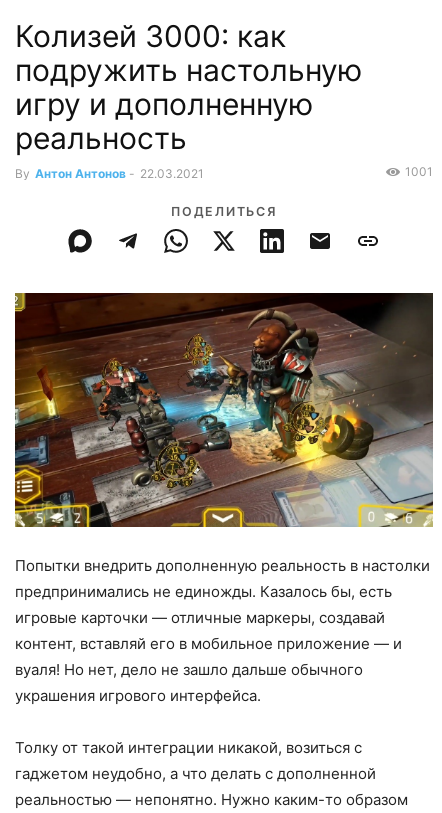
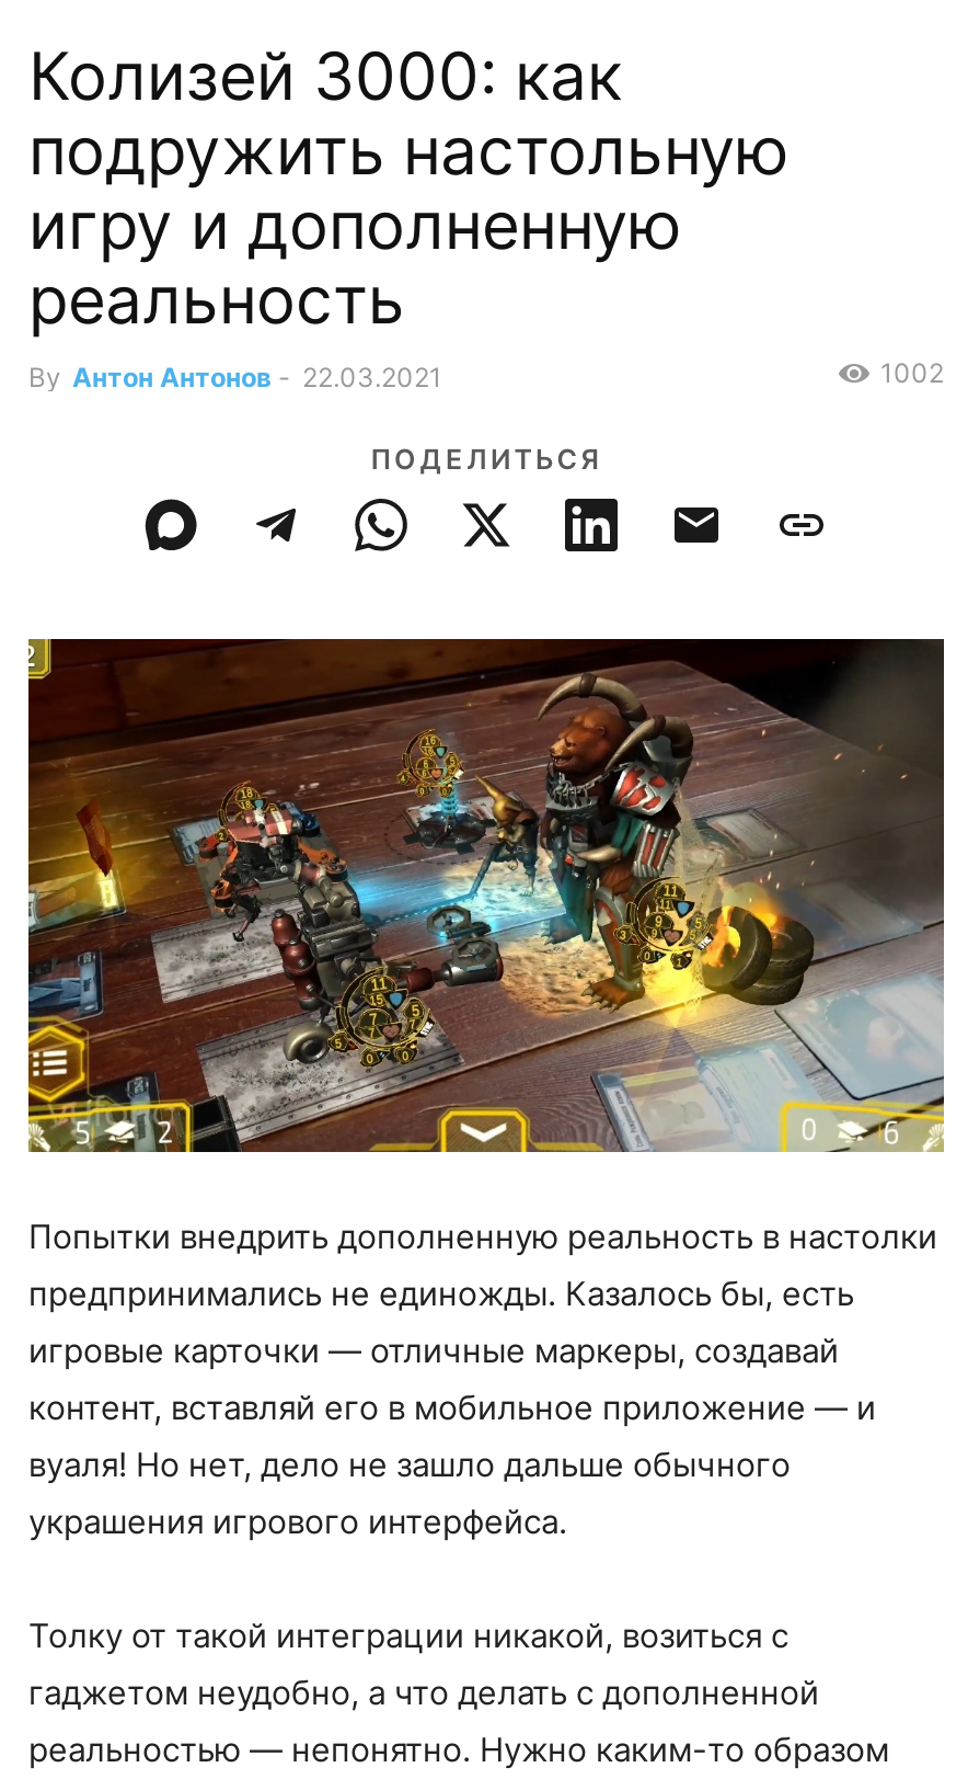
- 1001
+ 1002
